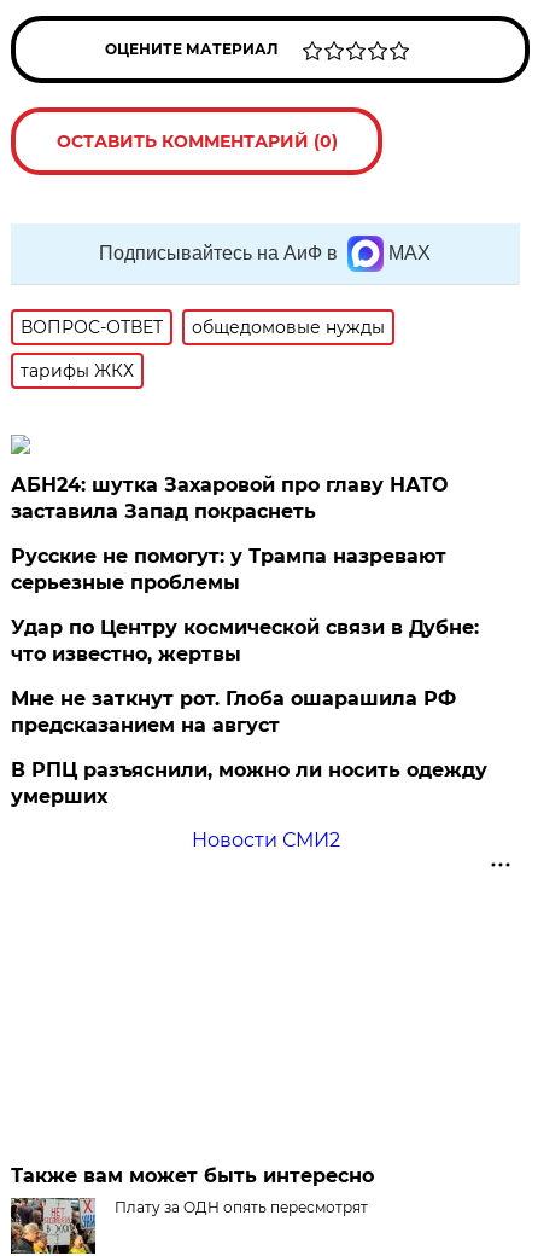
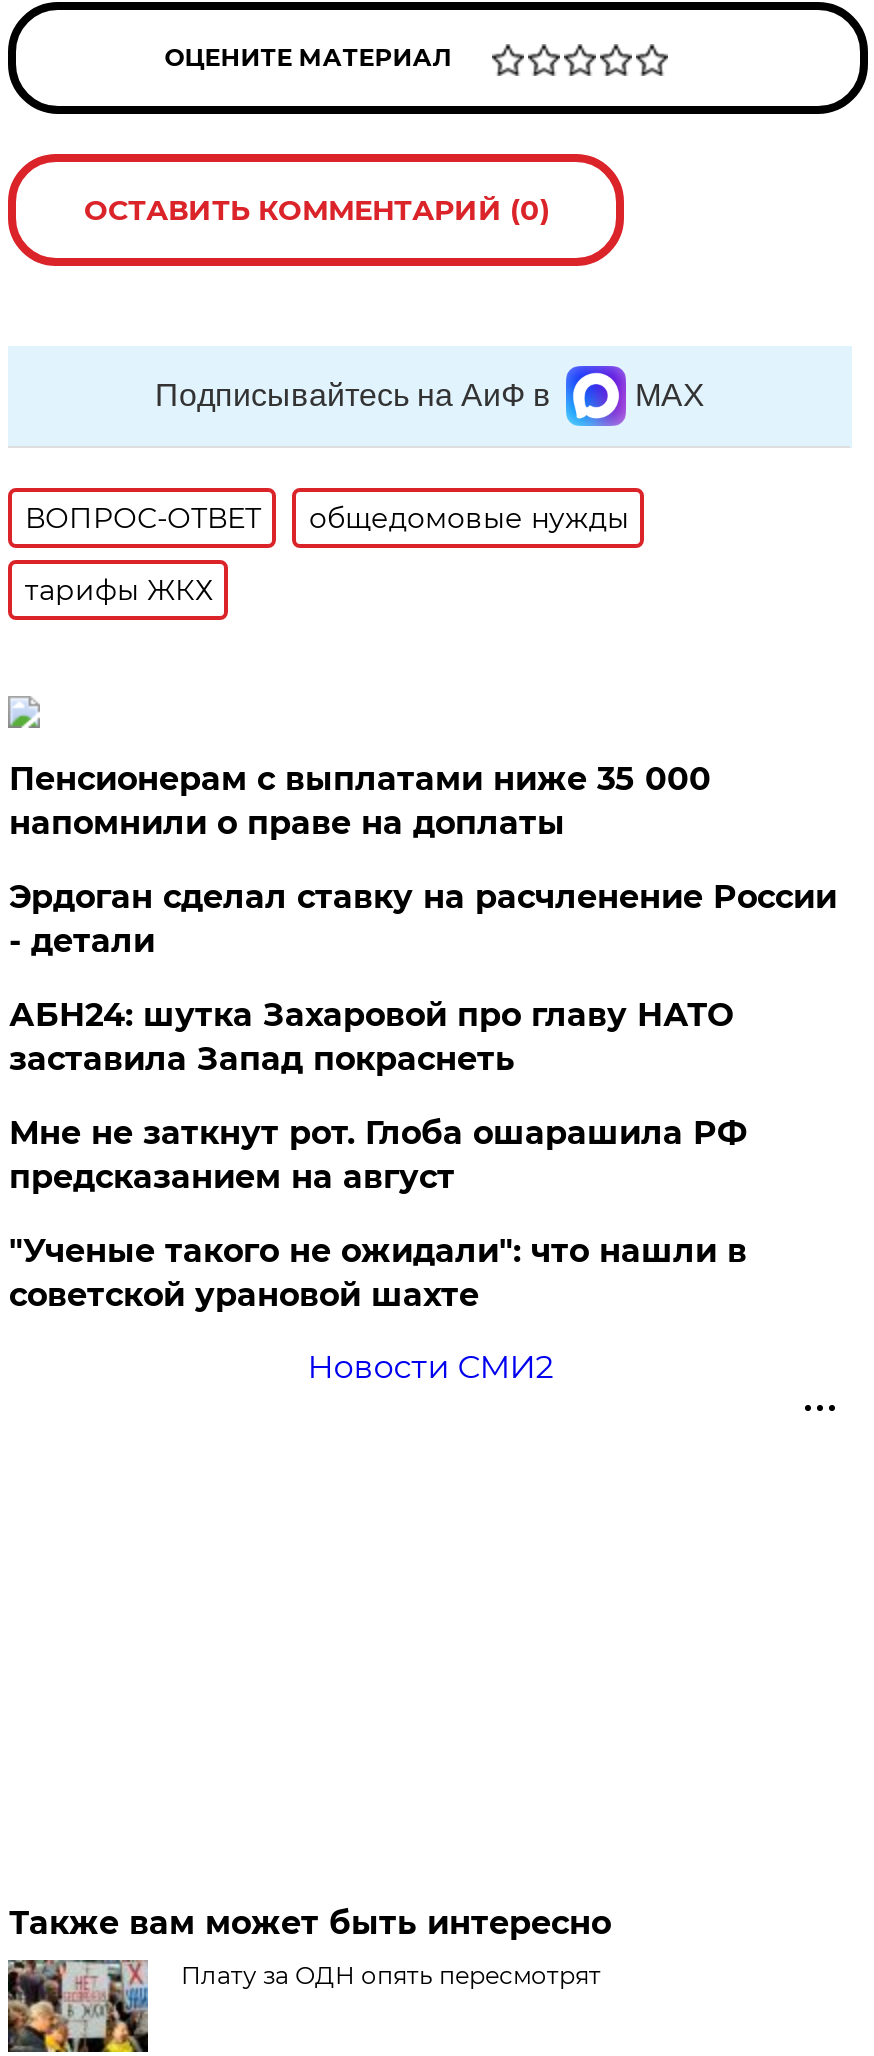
+ Пенсионерам с выплатами ниже 35 000
+ напомнили о праве на доплаты
+ Эрдоган сделал ставку на расчленение России
+ - детали

moved down: АБН24: шутка Захаровой про главу НАТО | заставила Запад покраснеть

- Русские не помогут: у Трампа назревают
- серьезные проблемы
- Удар по Центру космической связи в Дубне:
- что известно, жертвы

- В РПЦ разъяснили, можно ли носить одежду
- умерших
+ "Ученые такого не ожидали": что нашли в
+ советской урановой шахте
